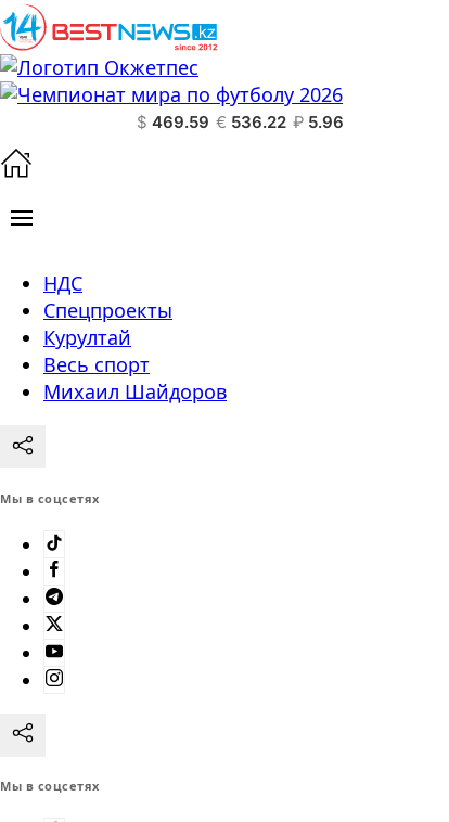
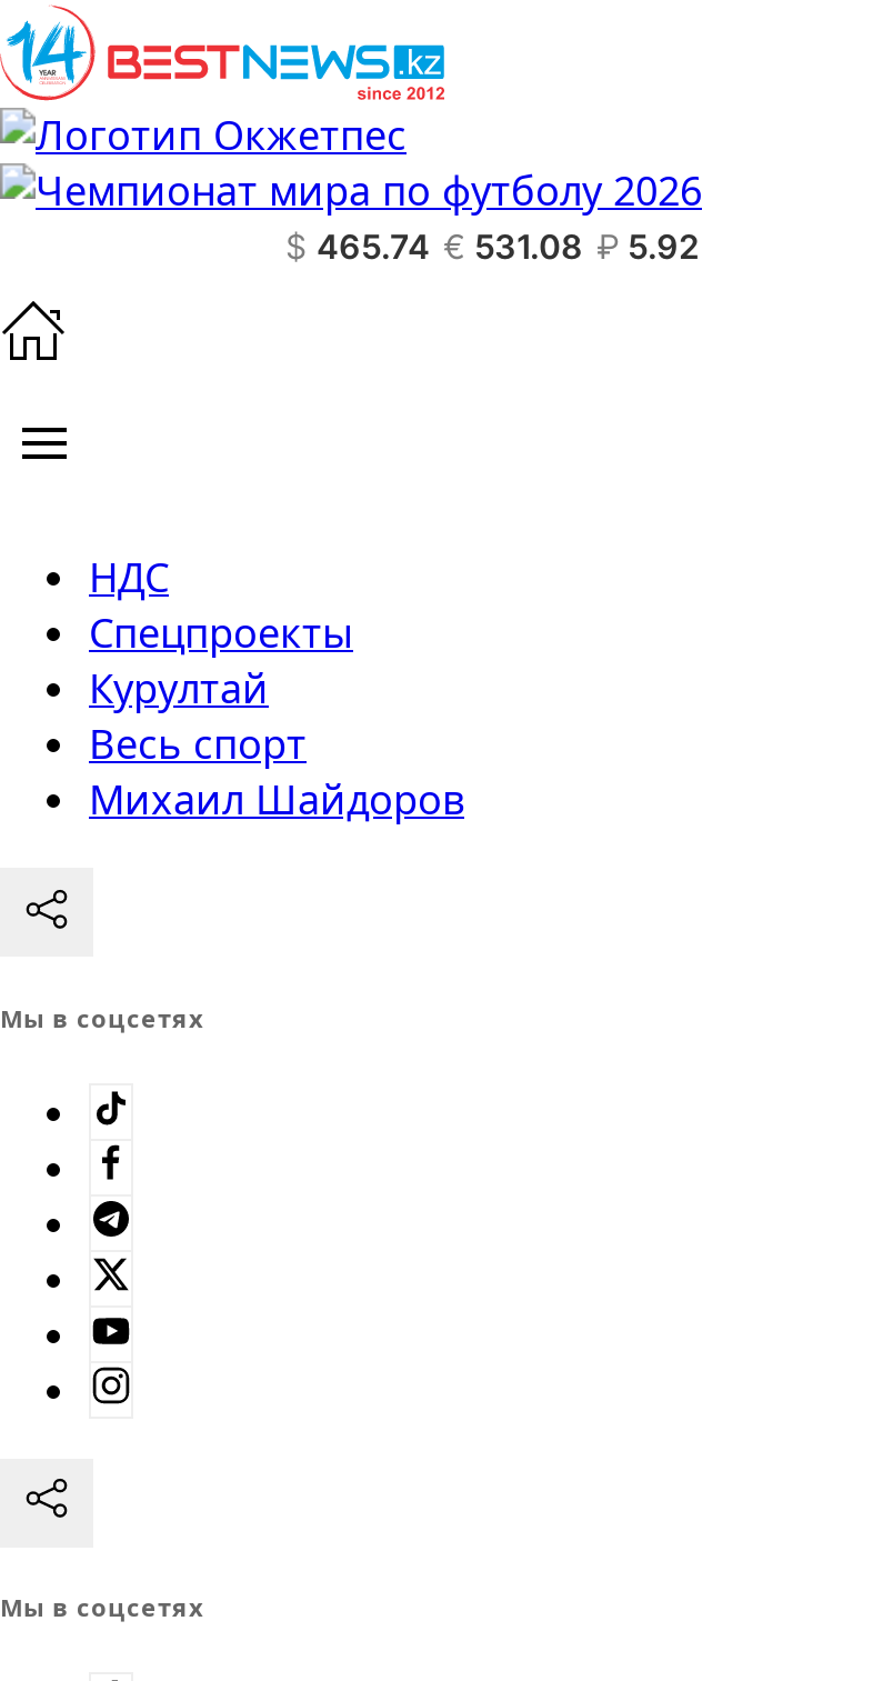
- $ 469.59 € 536.22 ₽ 5.96
+ $ 465.74 € 531.08 ₽ 5.92
